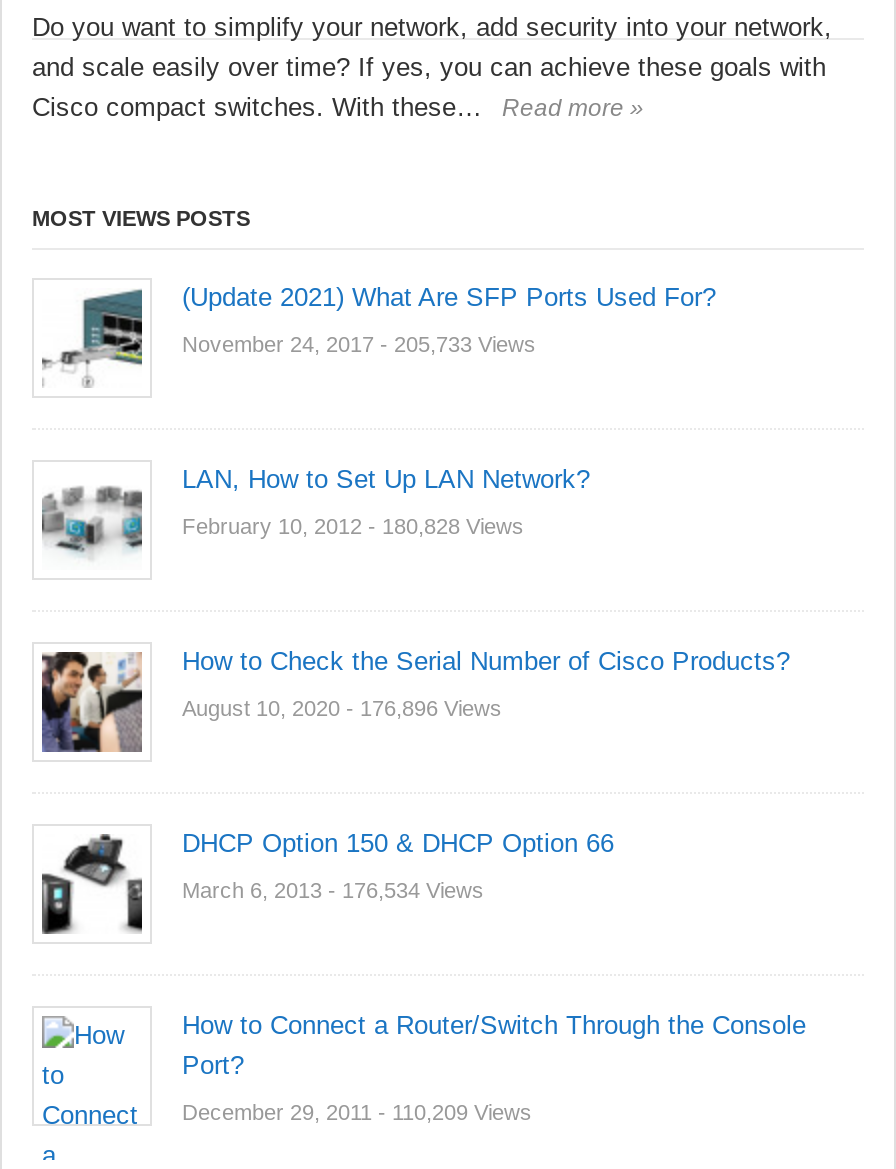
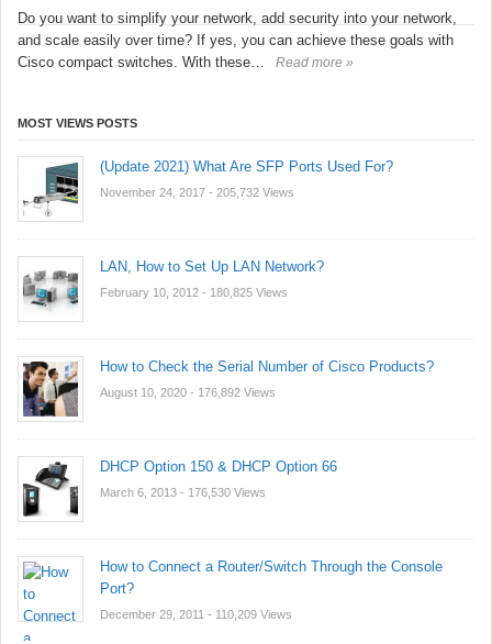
- November 24, 2017 - 205,733 Views
+ November 24, 2017 - 205,732 Views

- February 10, 2012 - 180,828 Views
+ February 10, 2012 - 180,825 Views

- August 10, 2020 - 176,896 Views
+ August 10, 2020 - 176,892 Views

- March 6, 2013 - 176,534 Views
+ March 6, 2013 - 176,530 Views
